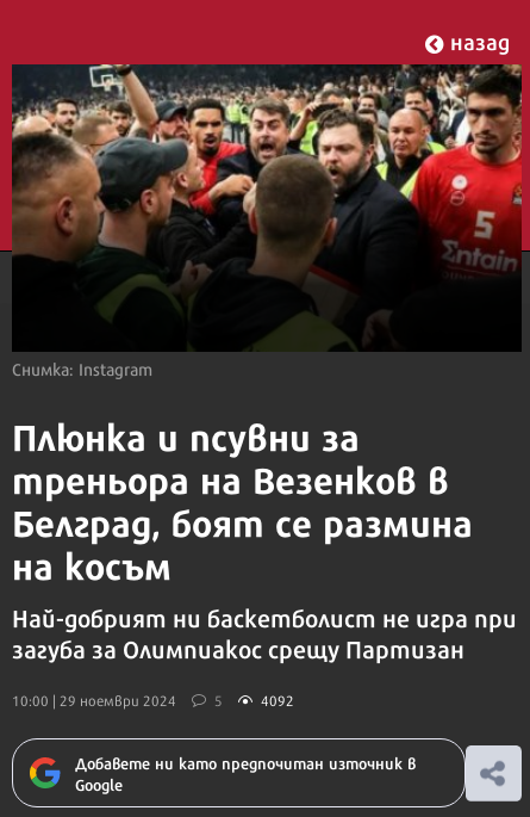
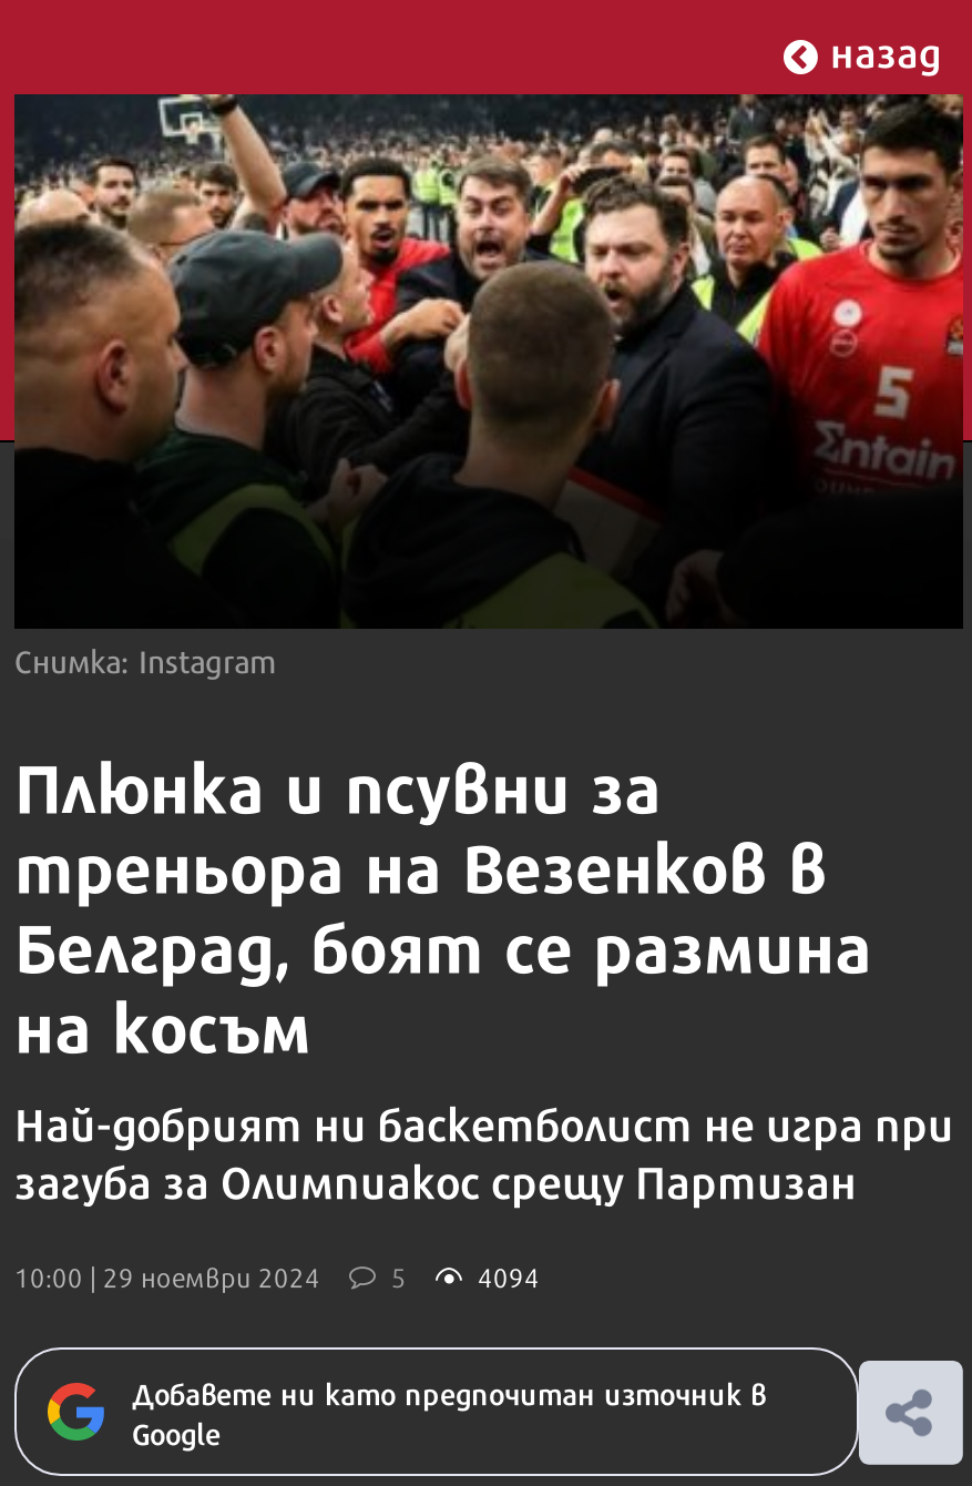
- 4092
+ 4094
